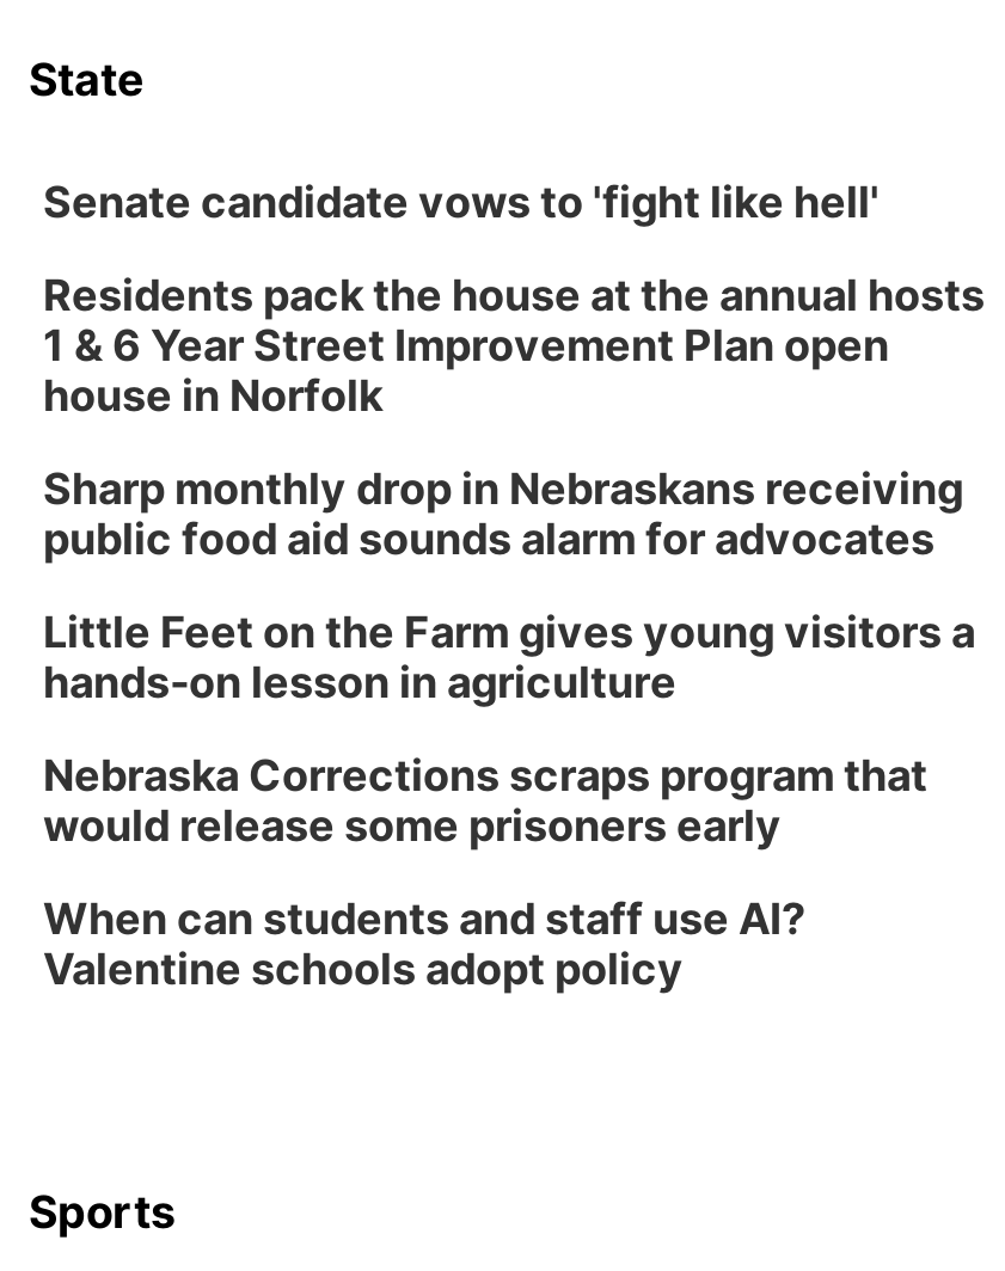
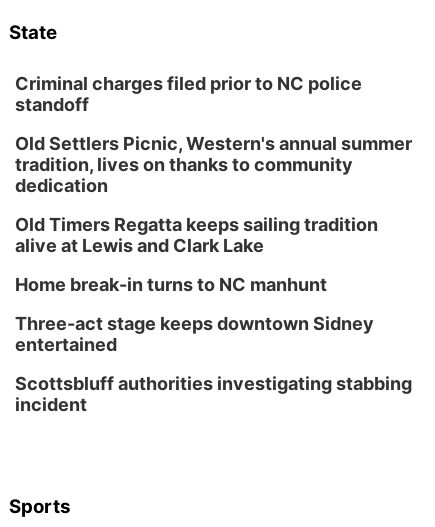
- Senate candidate vows to 'fight like hell'
+ Criminal charges filed prior to NC police
+ standoff

- Residents pack the house at the annual hosts
- 1 & 6 Year Street Improvement Plan open
- house in Norfolk
+ Old Settlers Picnic, Western's annual summer
+ tradition, lives on thanks to community
+ dedication

- Sharp monthly drop in Nebraskans receiving
- public food aid sounds alarm for advocates
+ Old Timers Regatta keeps sailing tradition
+ alive at Lewis and Clark Lake

- Little Feet on the Farm gives young visitors a
- hands-on lesson in agriculture
+ Home break-in turns to NC manhunt

- Nebraska Corrections scraps program that
- would release some prisoners early
+ Three-act stage keeps downtown Sidney
+ entertained

- When can students and staff use AI?
- Valentine schools adopt policy
+ Scottsbluff authorities investigating stabbing
+ incident
